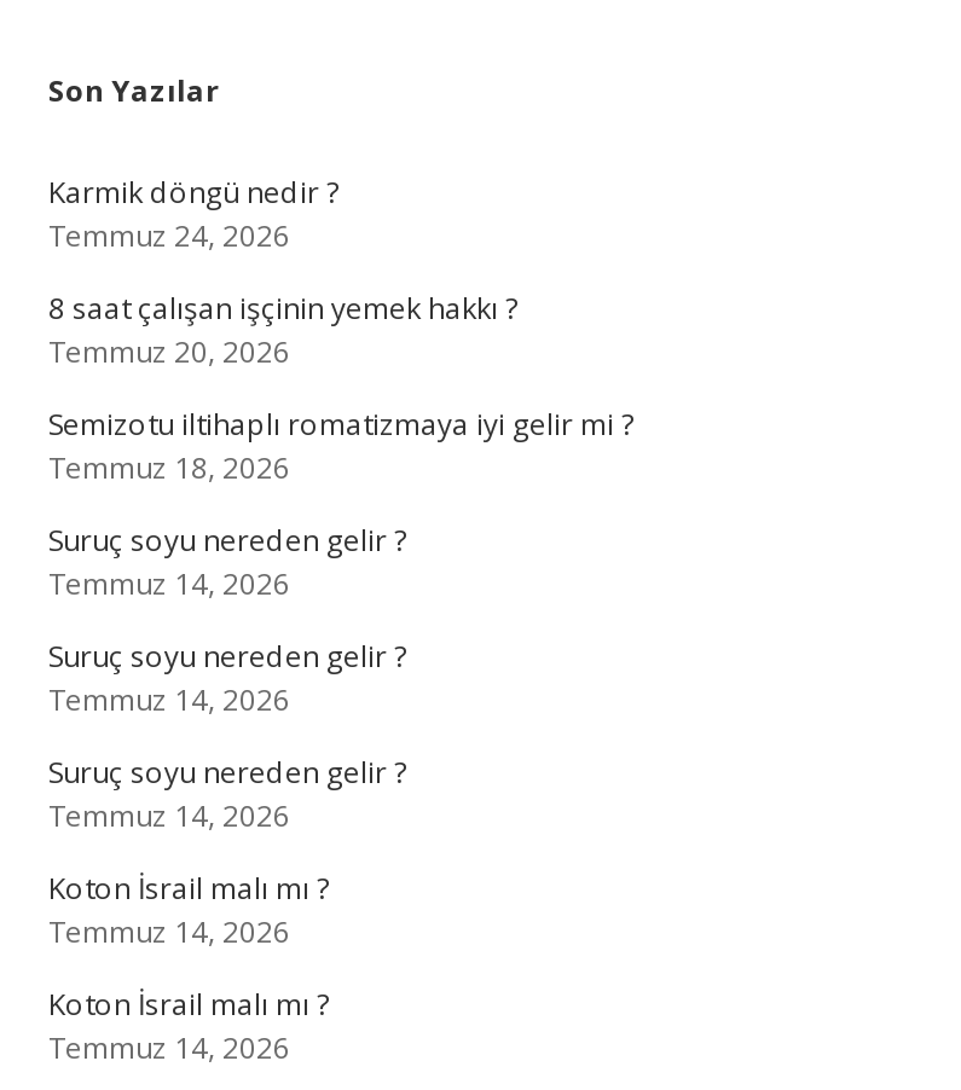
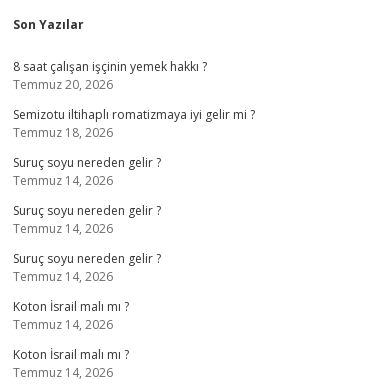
- Karmik döngü nedir ?
- Temmuz 24, 2026
